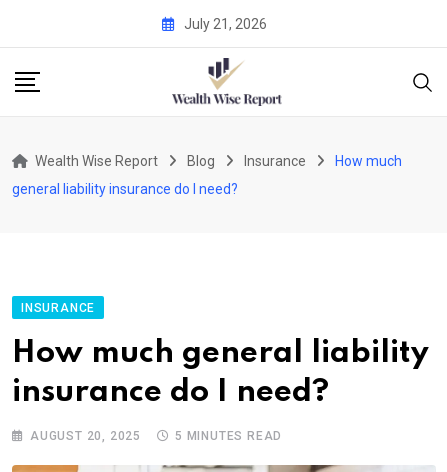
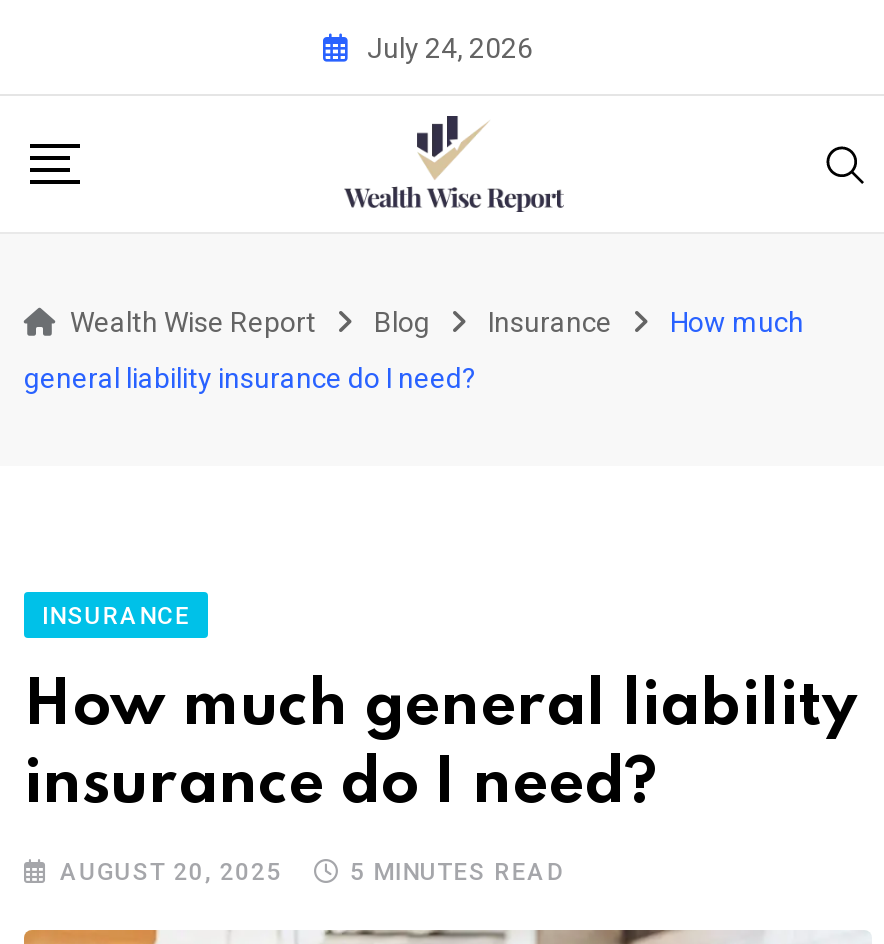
- July 21, 2026
+ July 24, 2026
